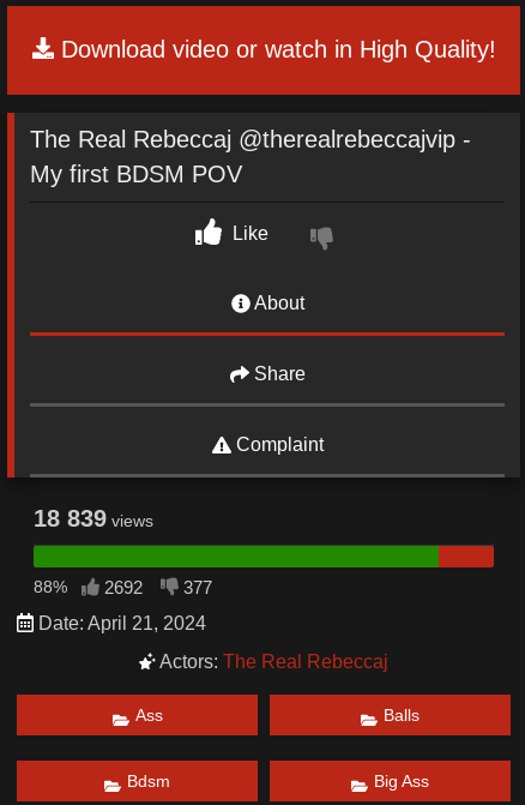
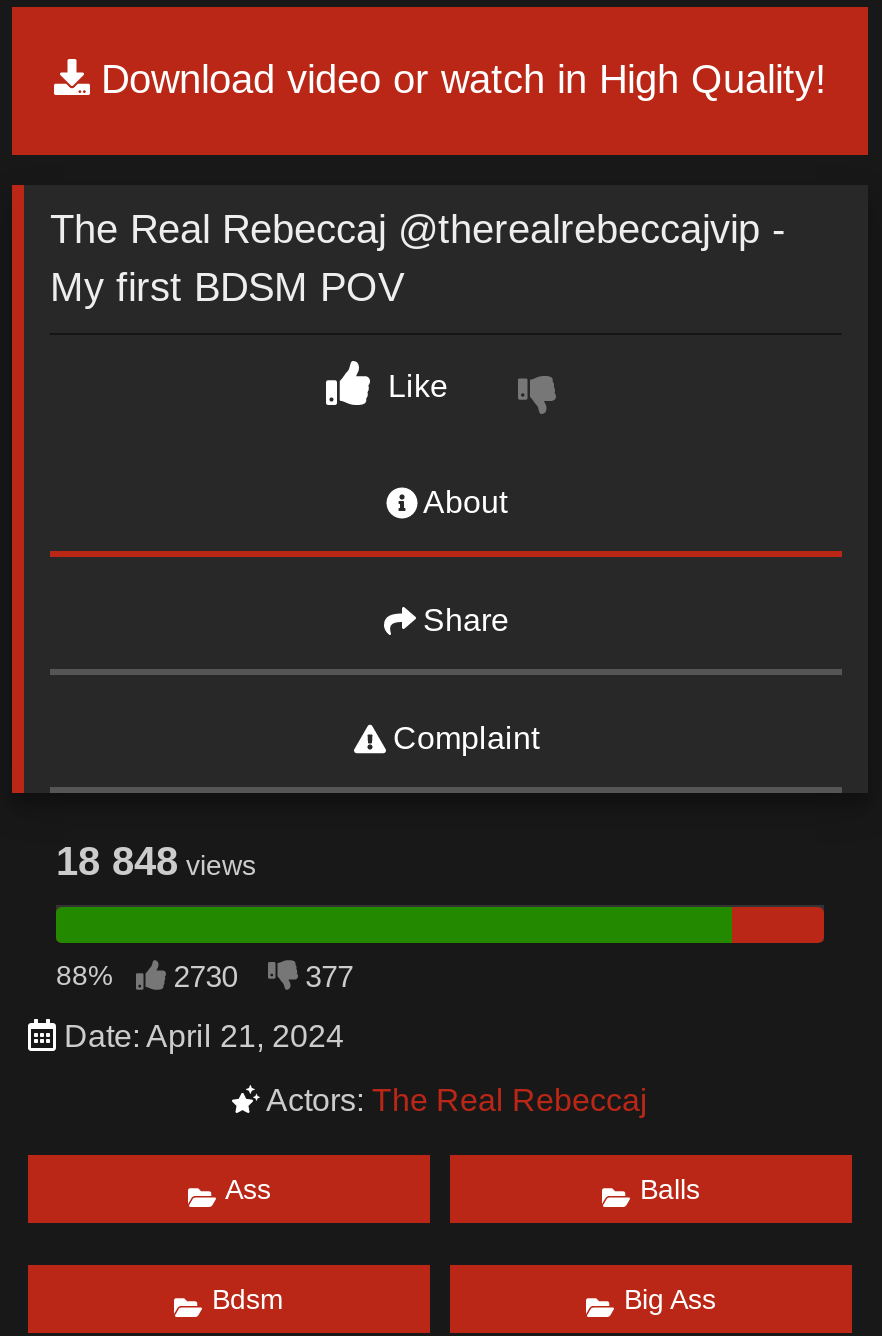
- 18 839 views
+ 18 848 views

- 88% 2692 377
+ 88% 2730 377
